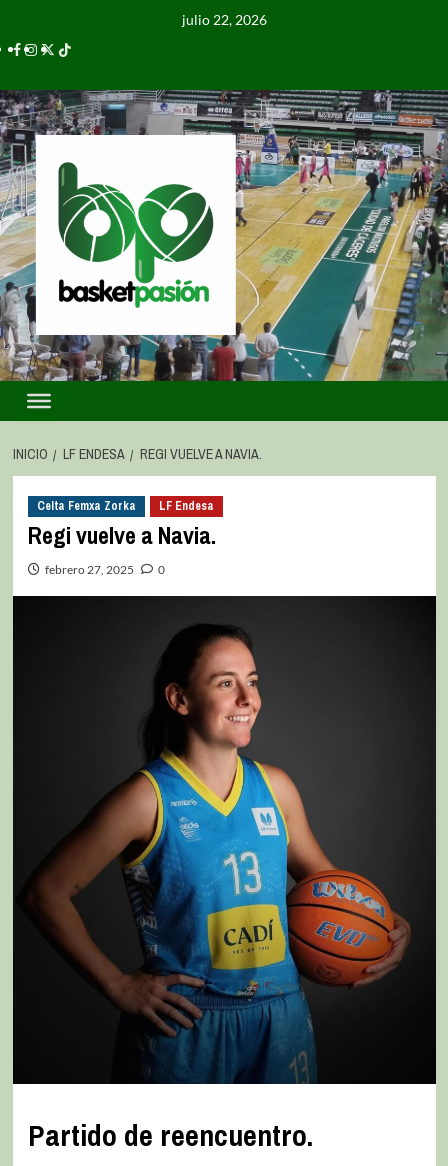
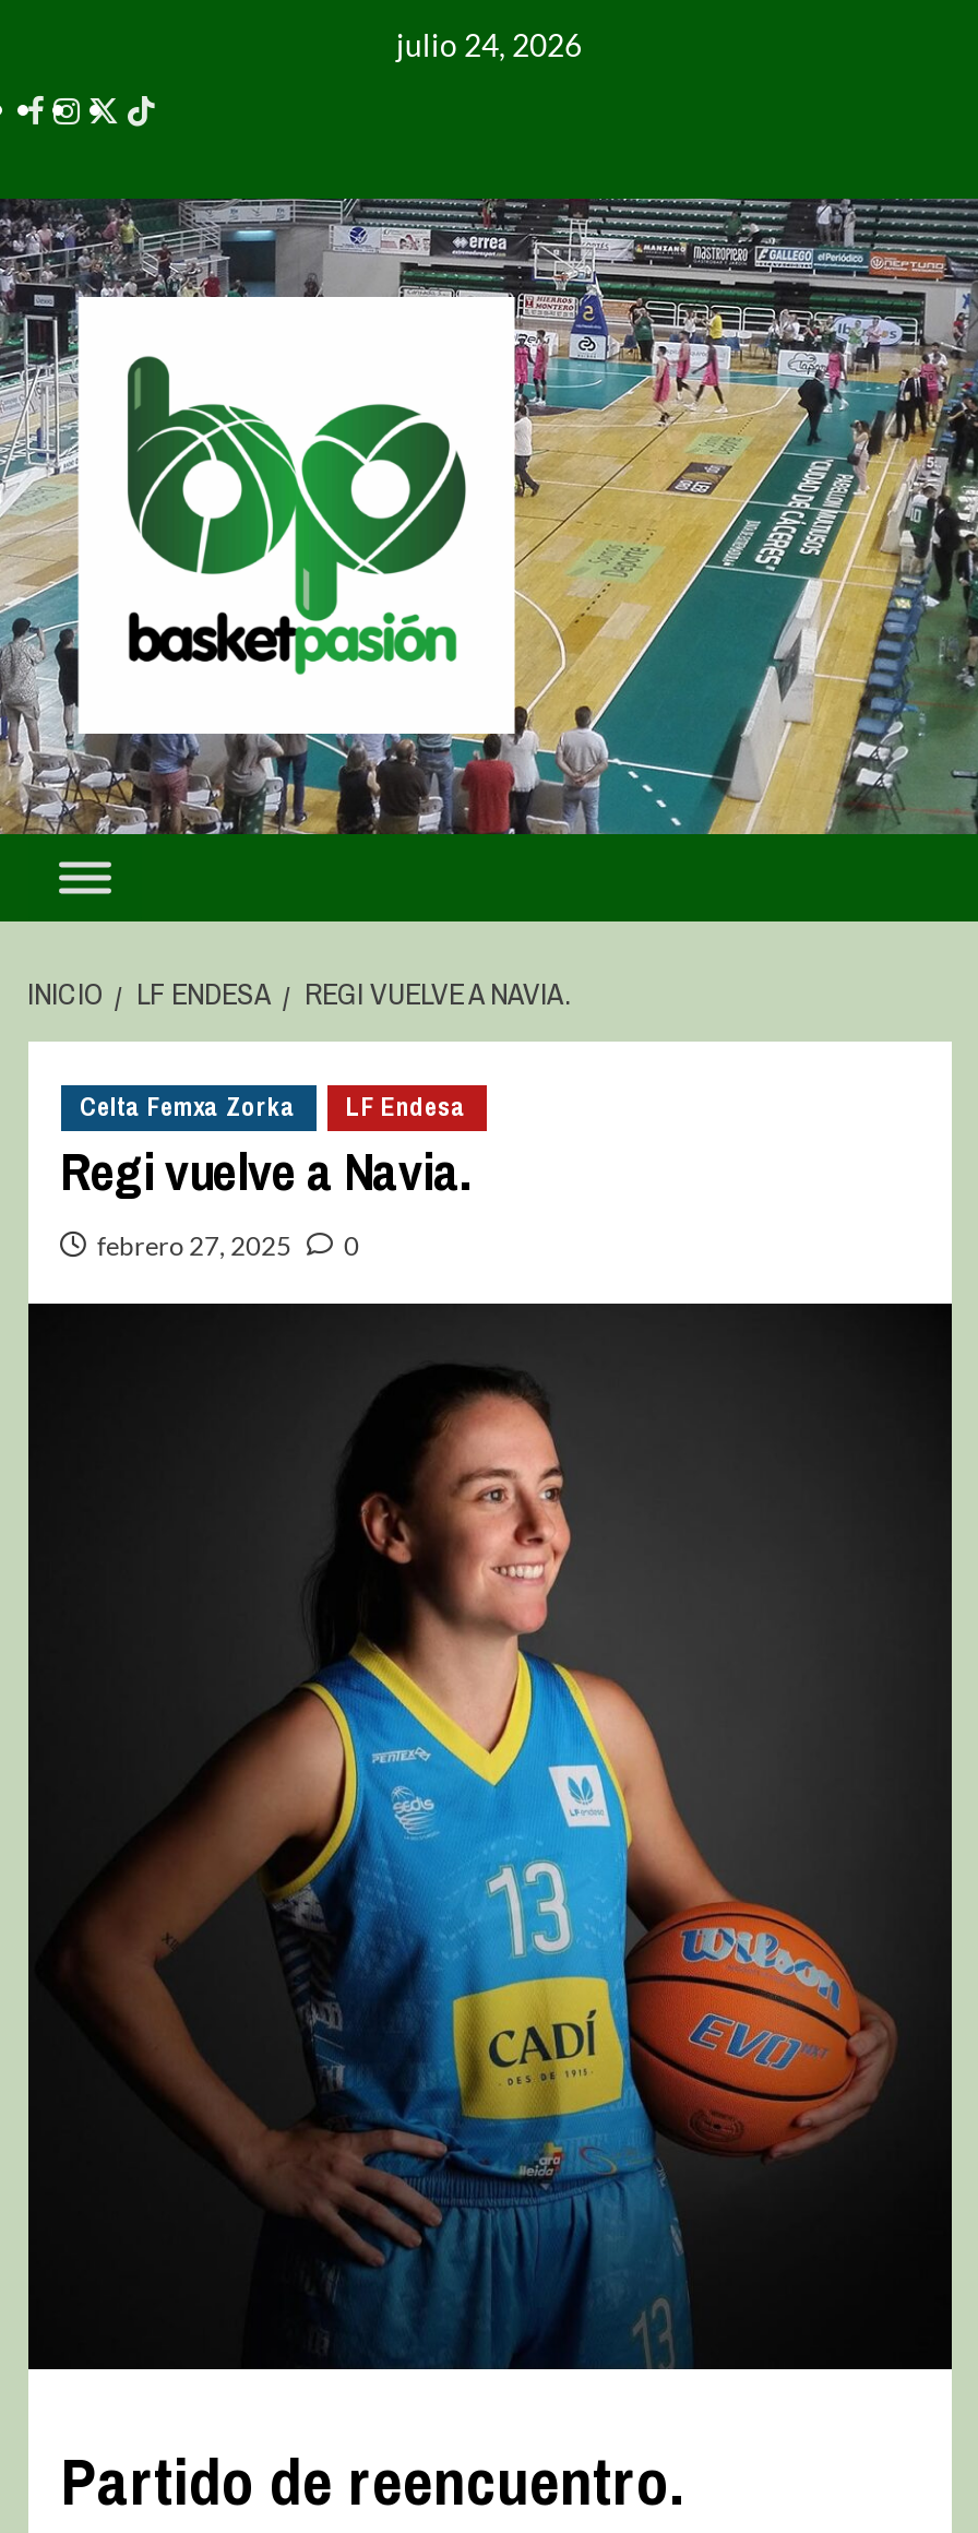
- julio 22, 2026
+ julio 24, 2026
